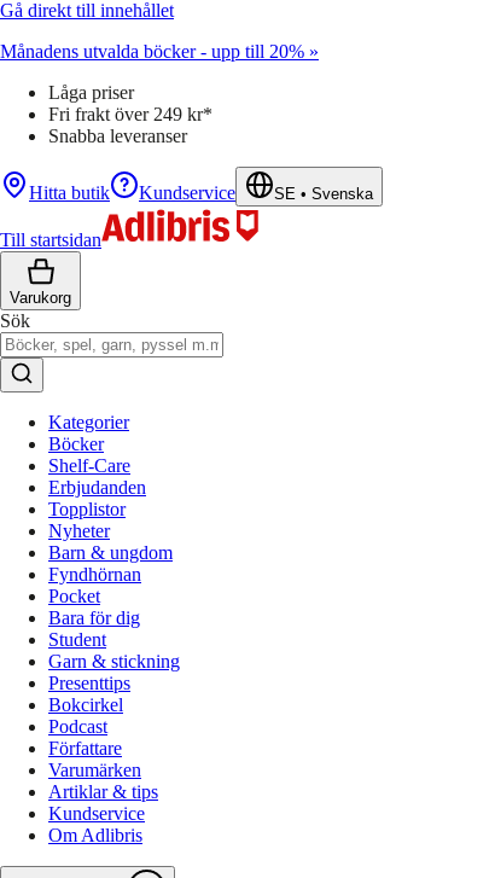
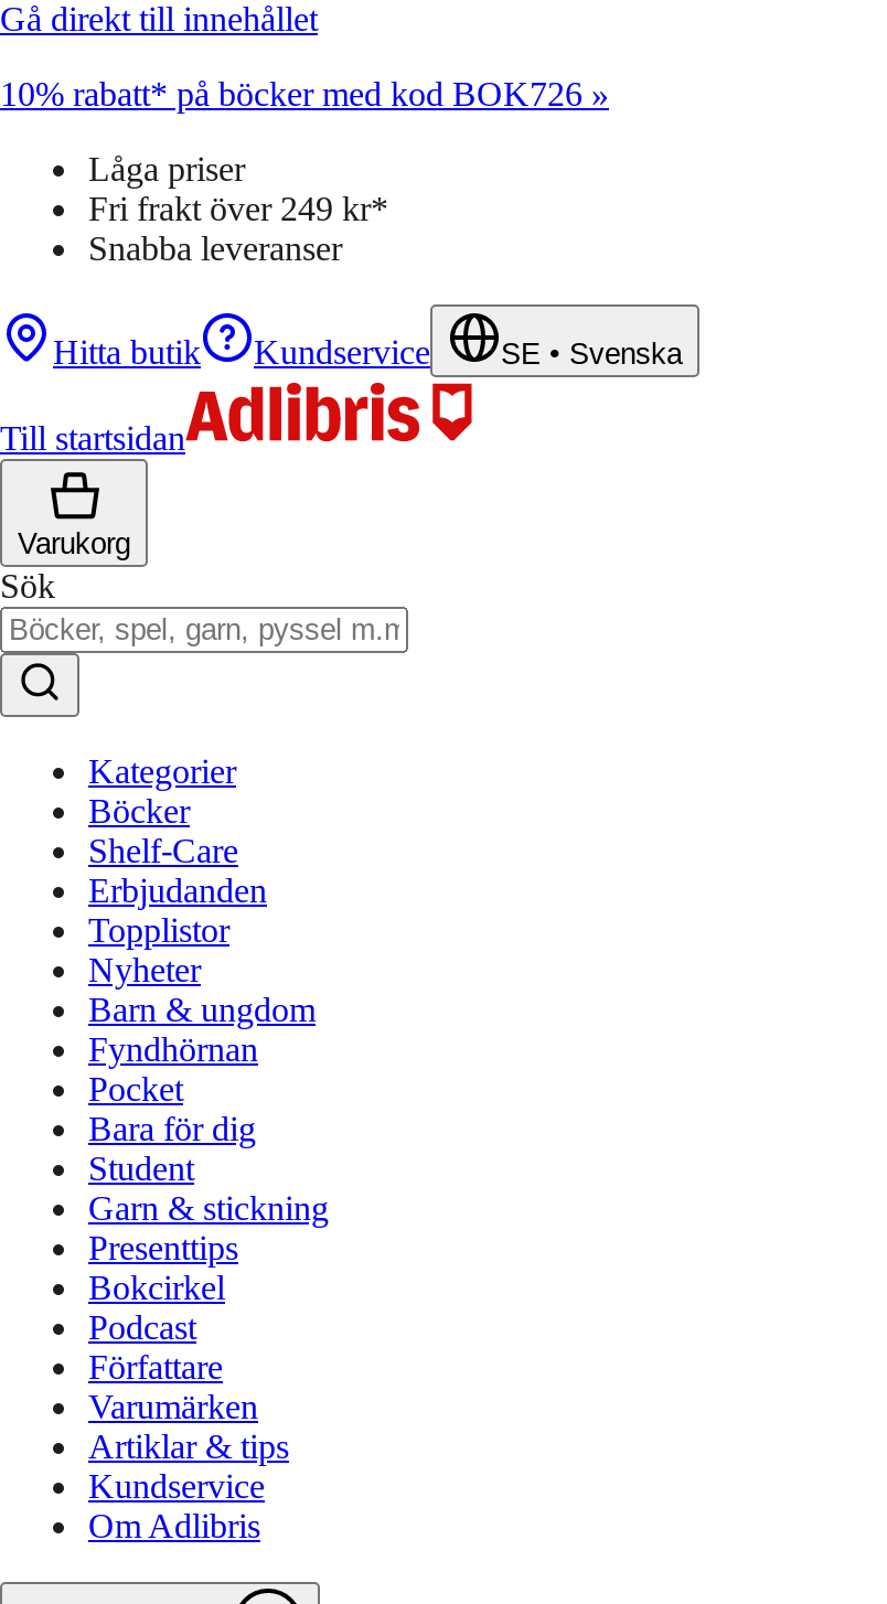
- Månadens utvalda böcker - upp till 20% »
+ 10% rabatt* på böcker med kod BOK726 »
